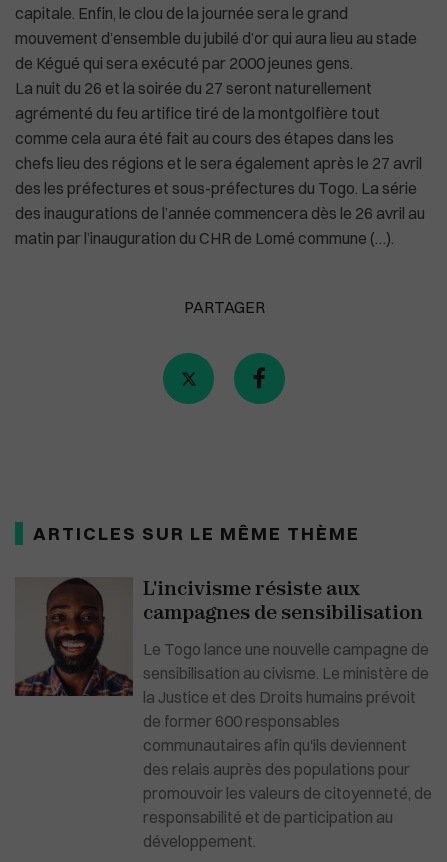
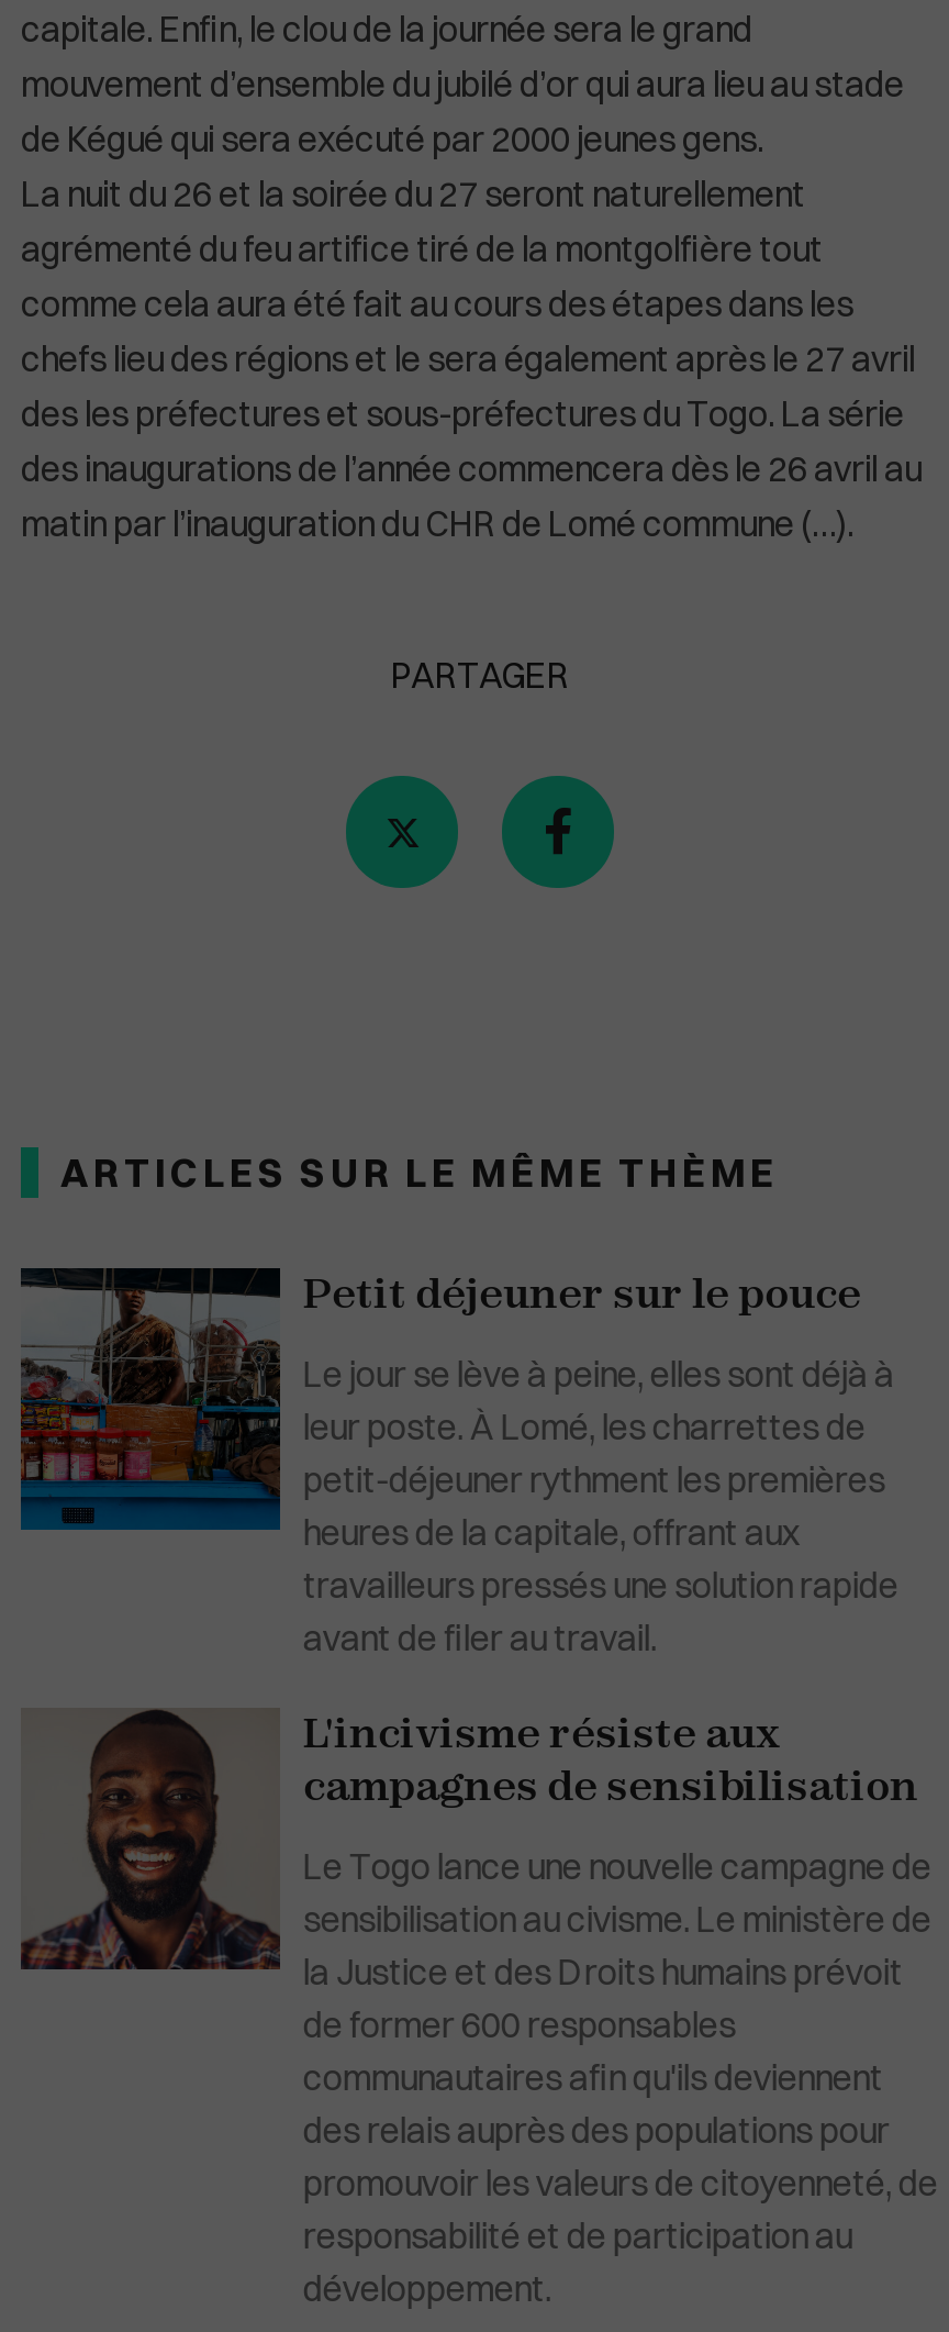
+ [image]
+ Petit déjeuner sur le pouce
+ Le jour se lève à peine, elles sont déjà à
+ leur poste. À Lomé, les charrettes de
+ petit-déjeuner rythment les premières
+ heures de la capitale, offrant aux
+ travailleurs pressés une solution rapide
+ avant de filer au travail.
